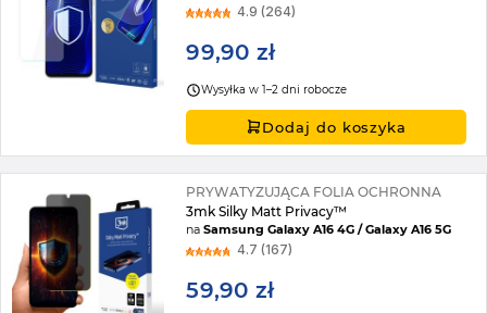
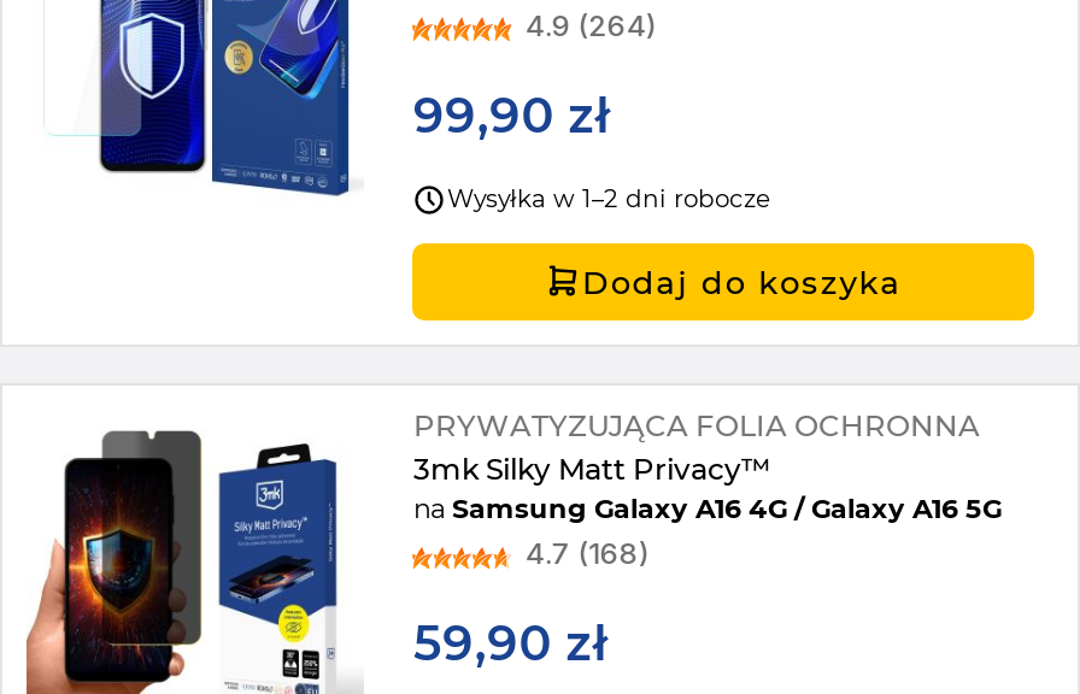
- 4.7 (167)
+ 4.7 (168)
